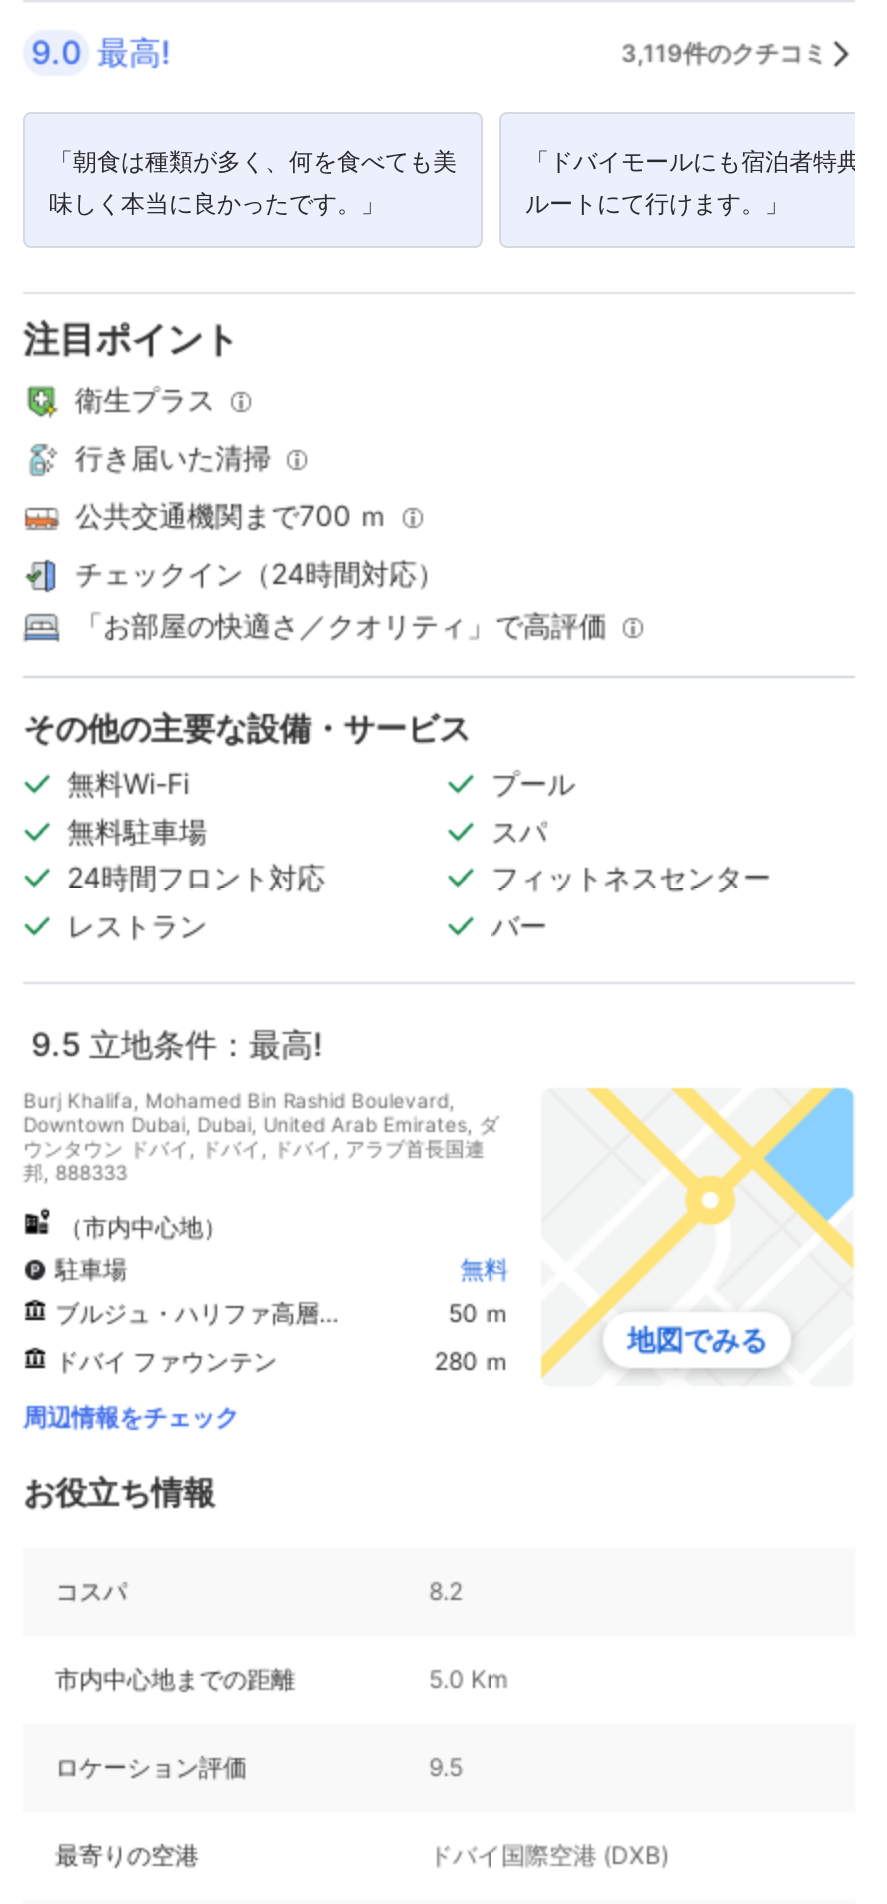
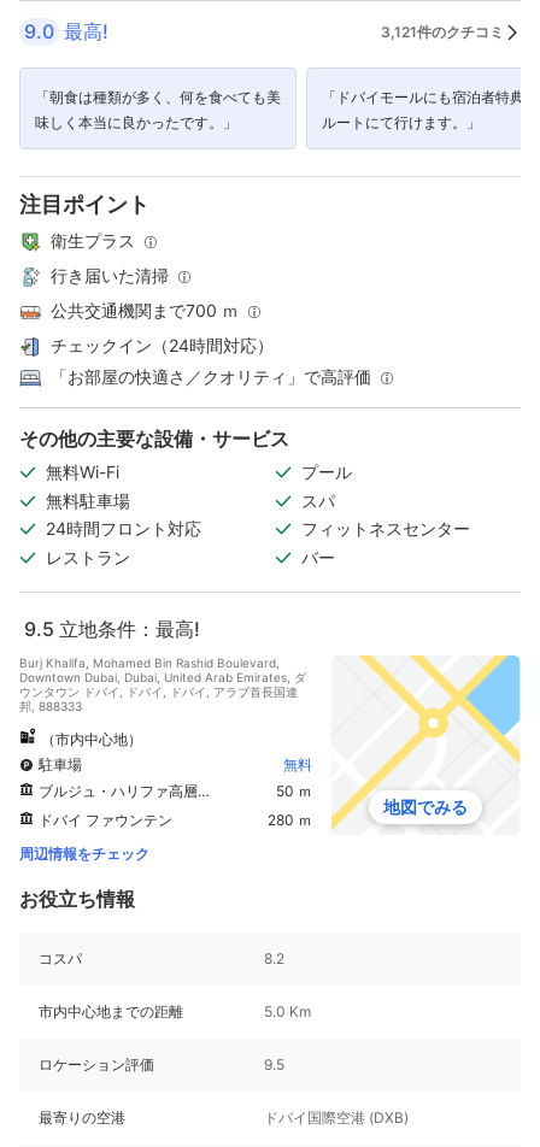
- 3,119件のクチコミ
+ 3,121件のクチコミ
